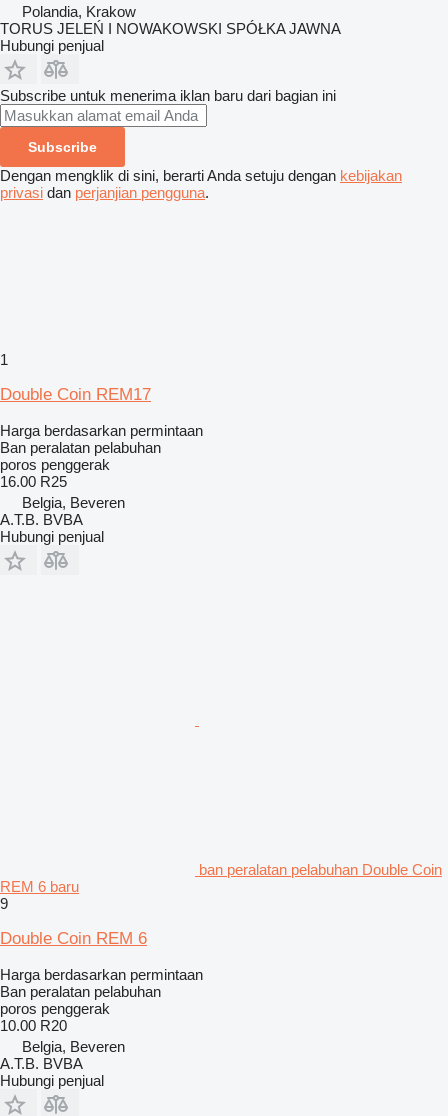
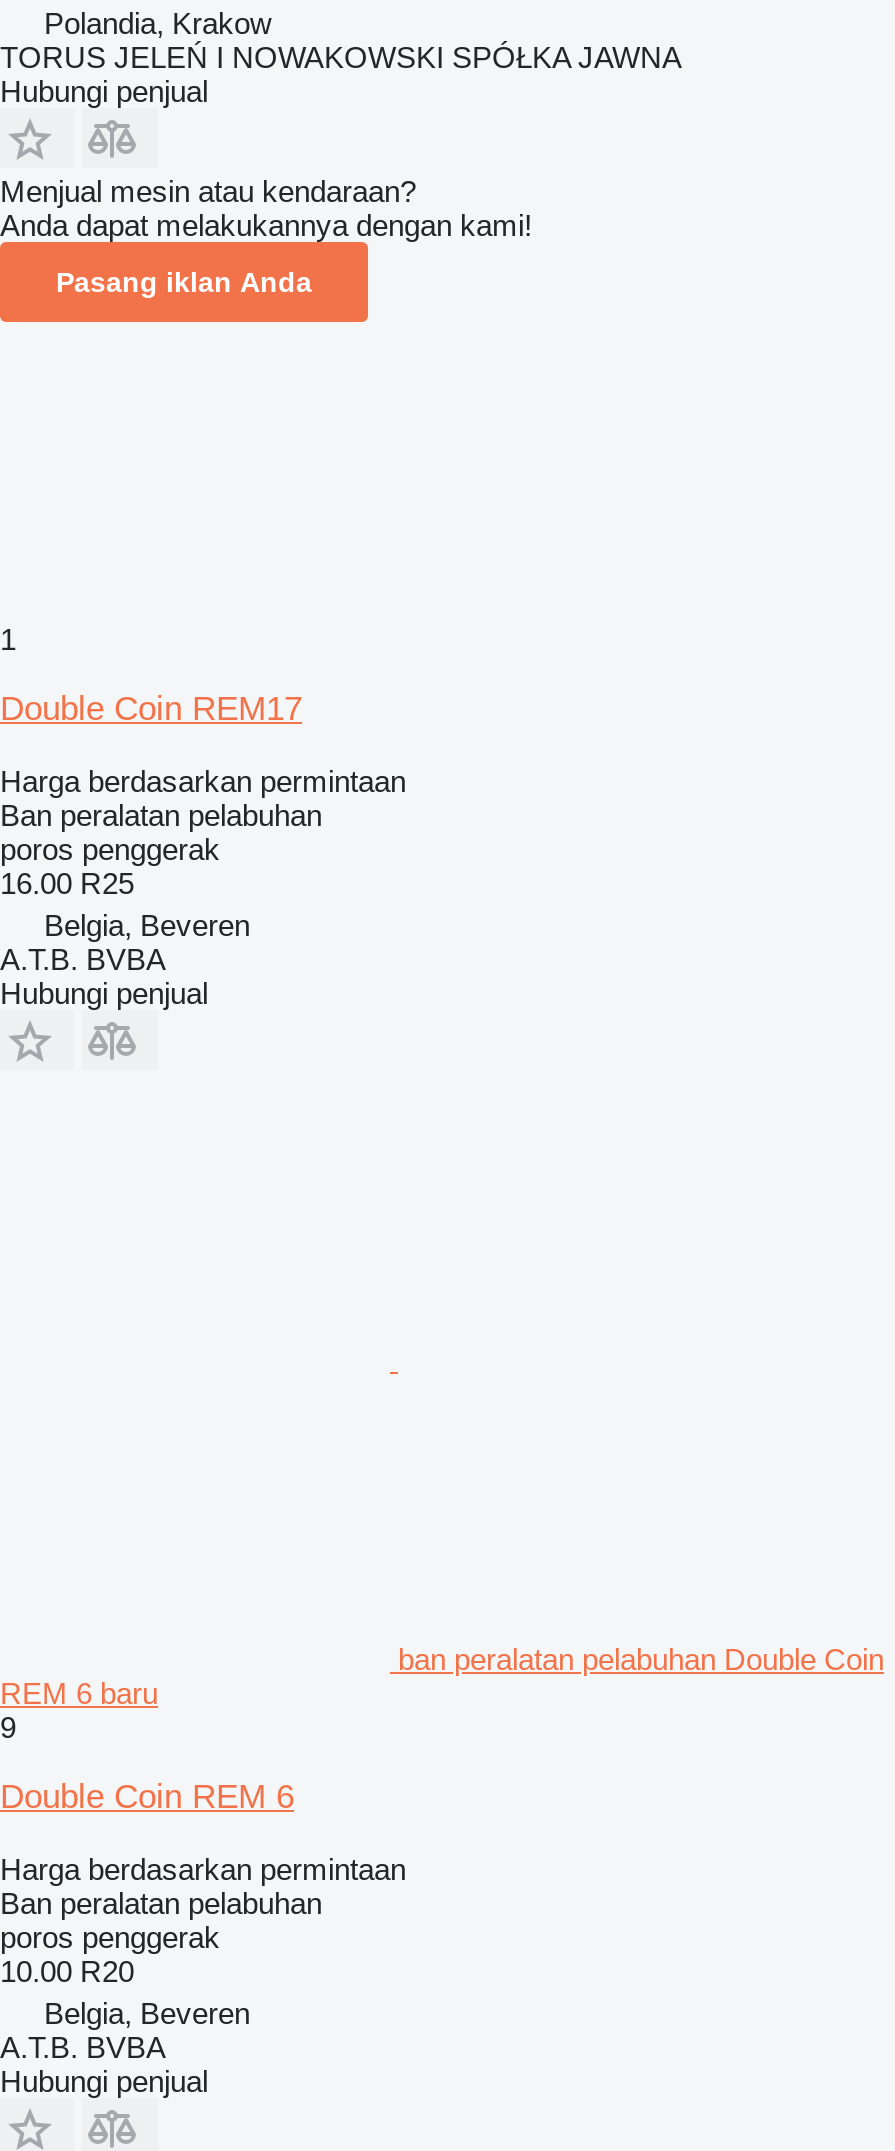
- Subscribe untuk menerima iklan baru dari bagian ini
- Subscribe
- Dengan mengklik di sini, berarti Anda setuju dengan kebijakan
- privasi dan perjanjian pengguna.
+ Menjual mesin atau kendaraan?
+ Anda dapat melakukannya dengan kami!
+ Pasang iklan Anda
